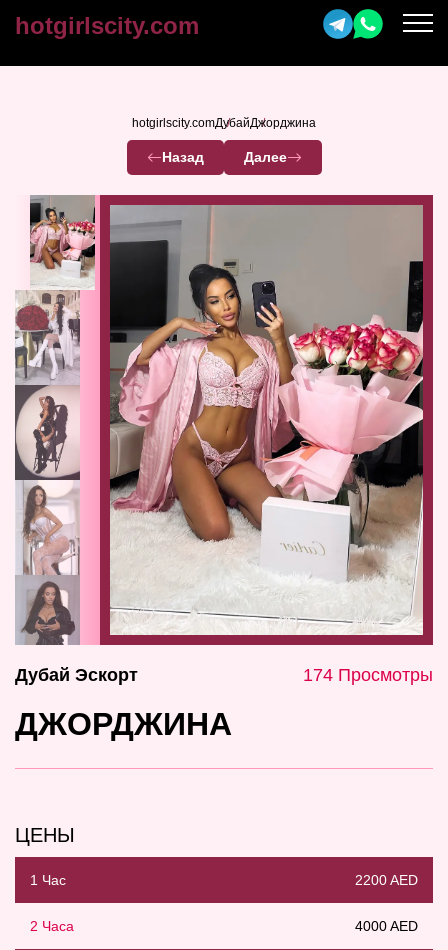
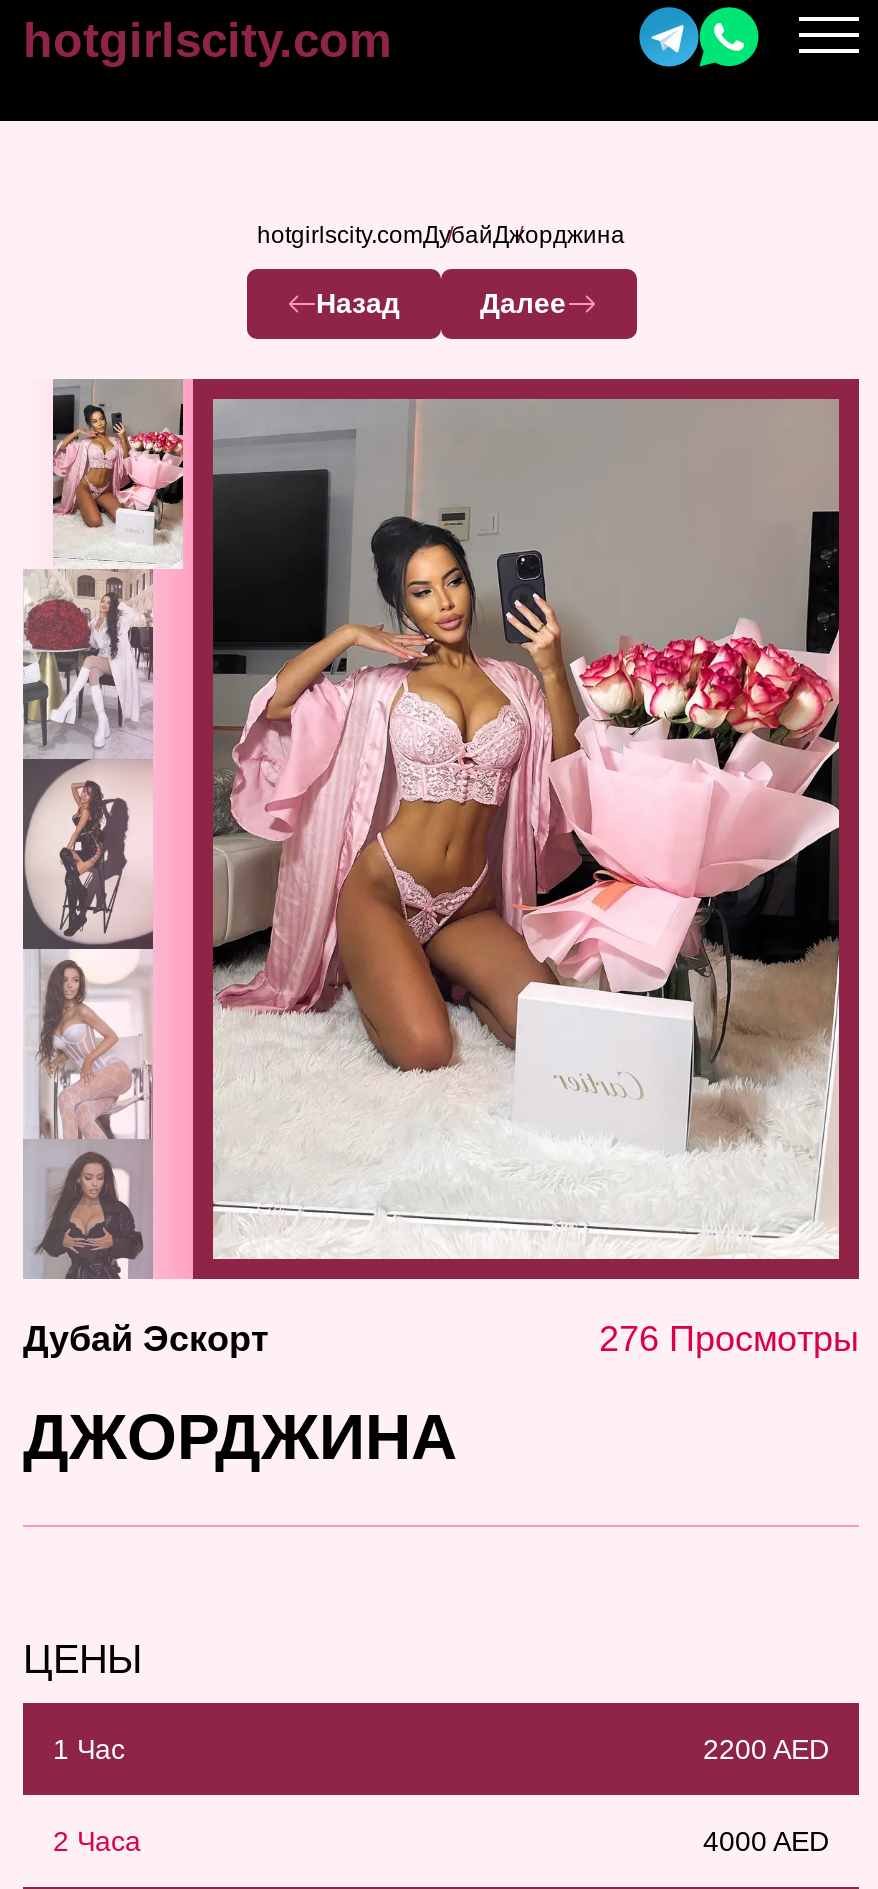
- 174 Просмотры
+ 276 Просмотры
